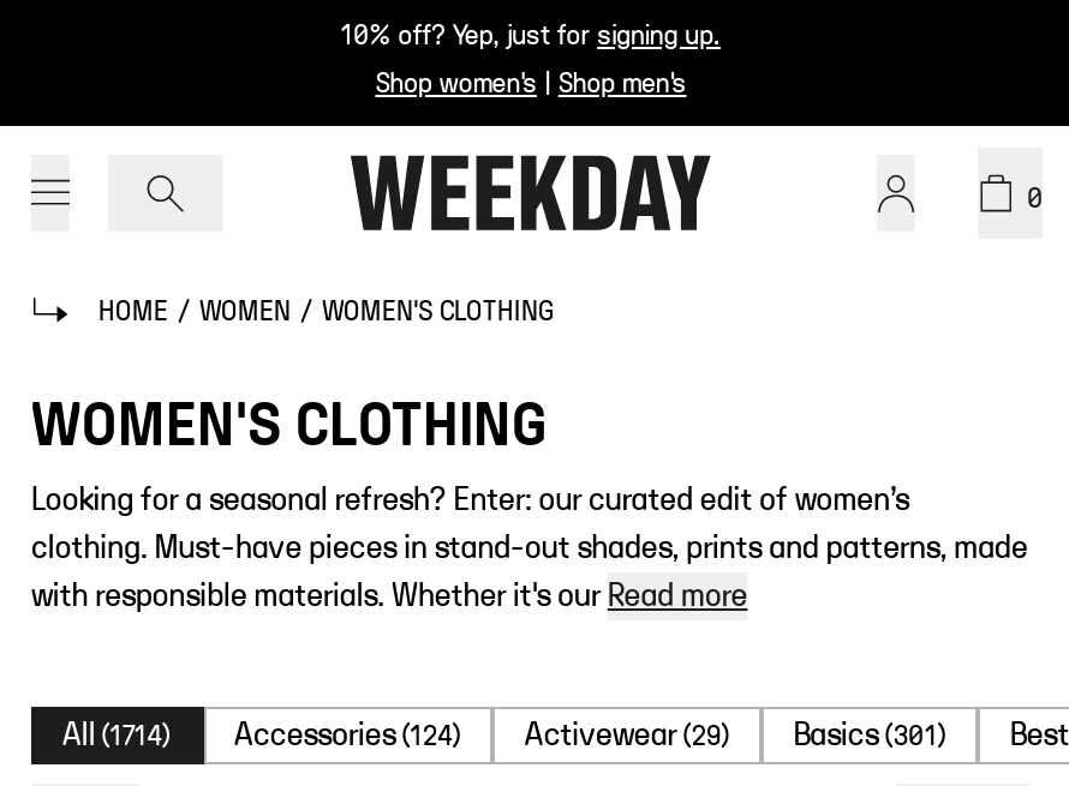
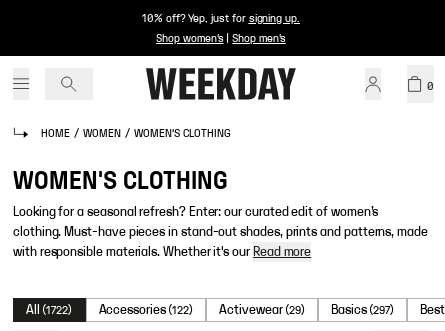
- All (1714)
+ All (1722)

- Accessories (124)
+ Accessories (122)

- Basics (301)
+ Basics (297)
